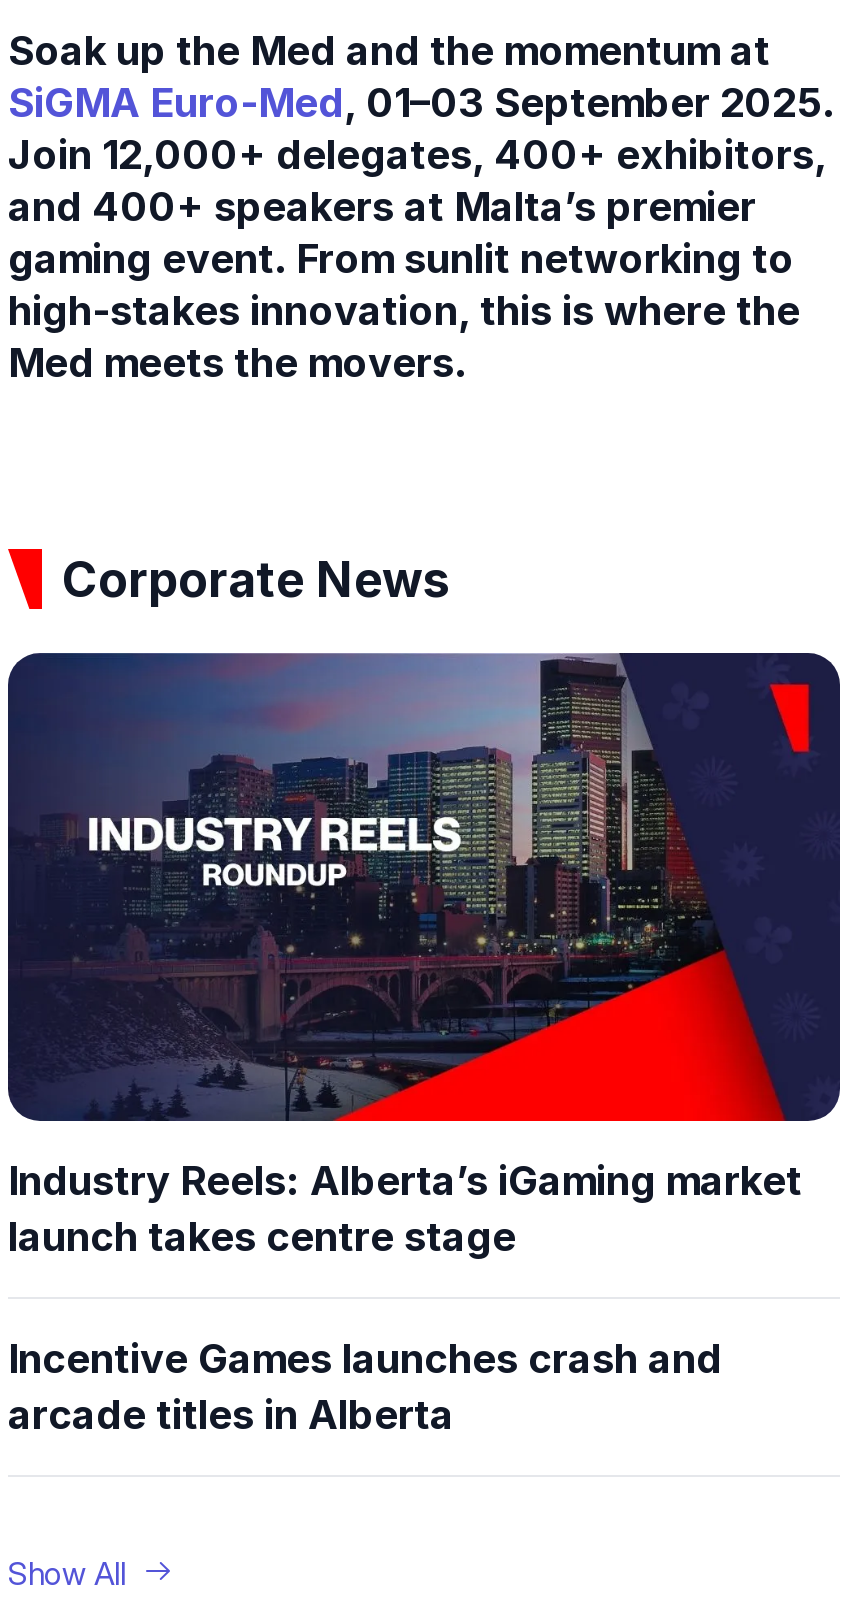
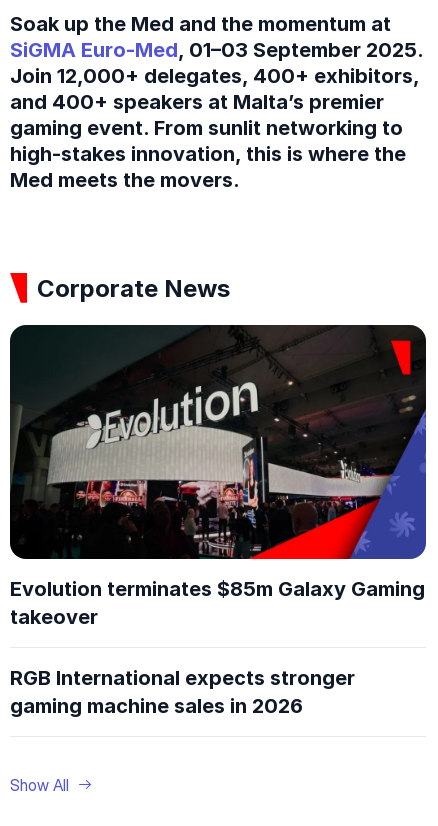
- [image]
- Industry Reels: Alberta’s iGaming market
- launch takes centre stage
+ [image]
+ Evolution terminates $85m Galaxy Gaming
+ takeover

- Incentive Games launches crash and
- arcade titles in Alberta
+ RGB International expects stronger
+ gaming machine sales in 2026
